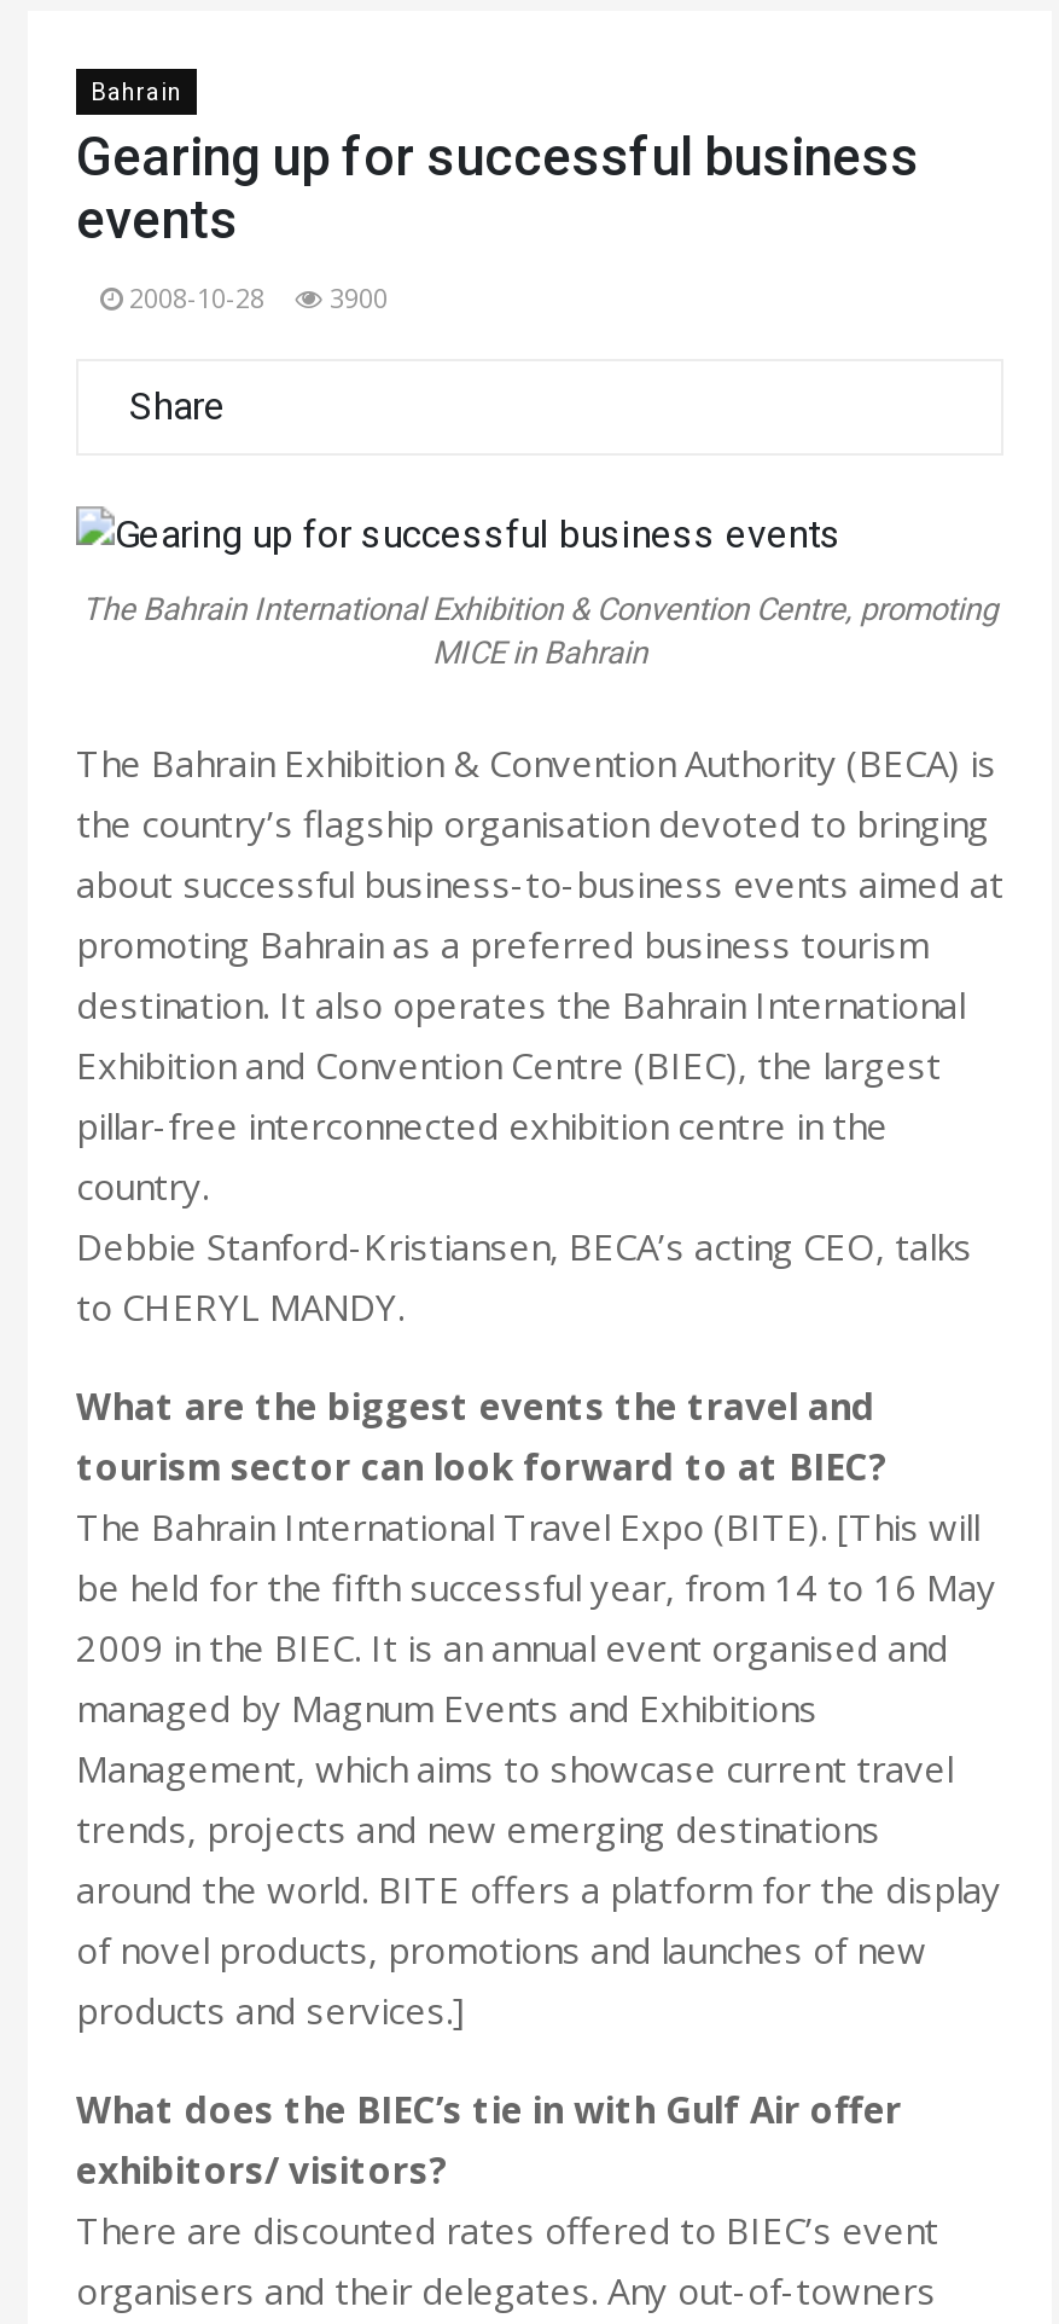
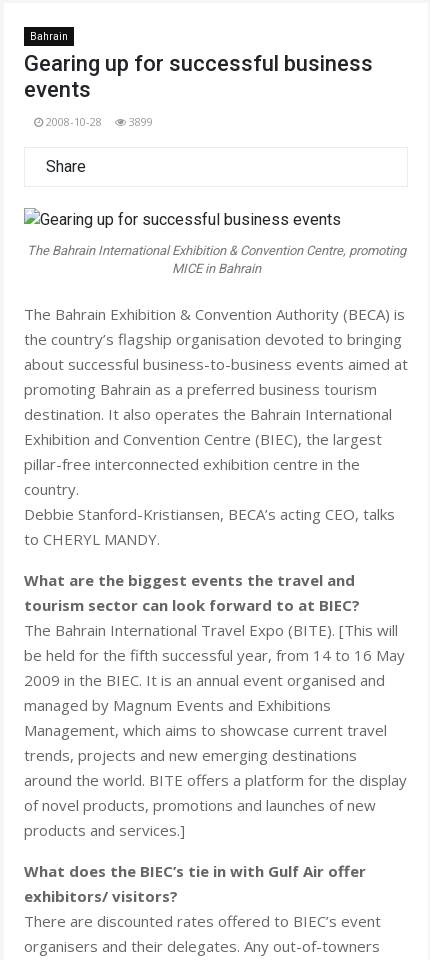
- 2008-10-28 3900
+ 2008-10-28 3899
